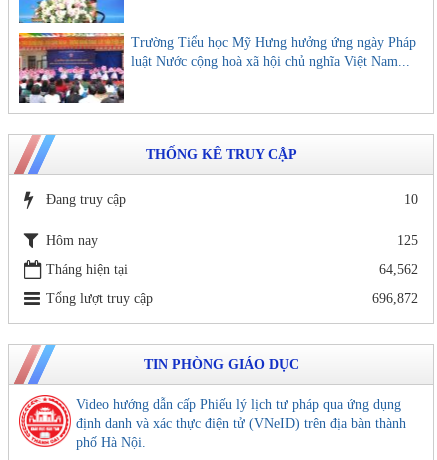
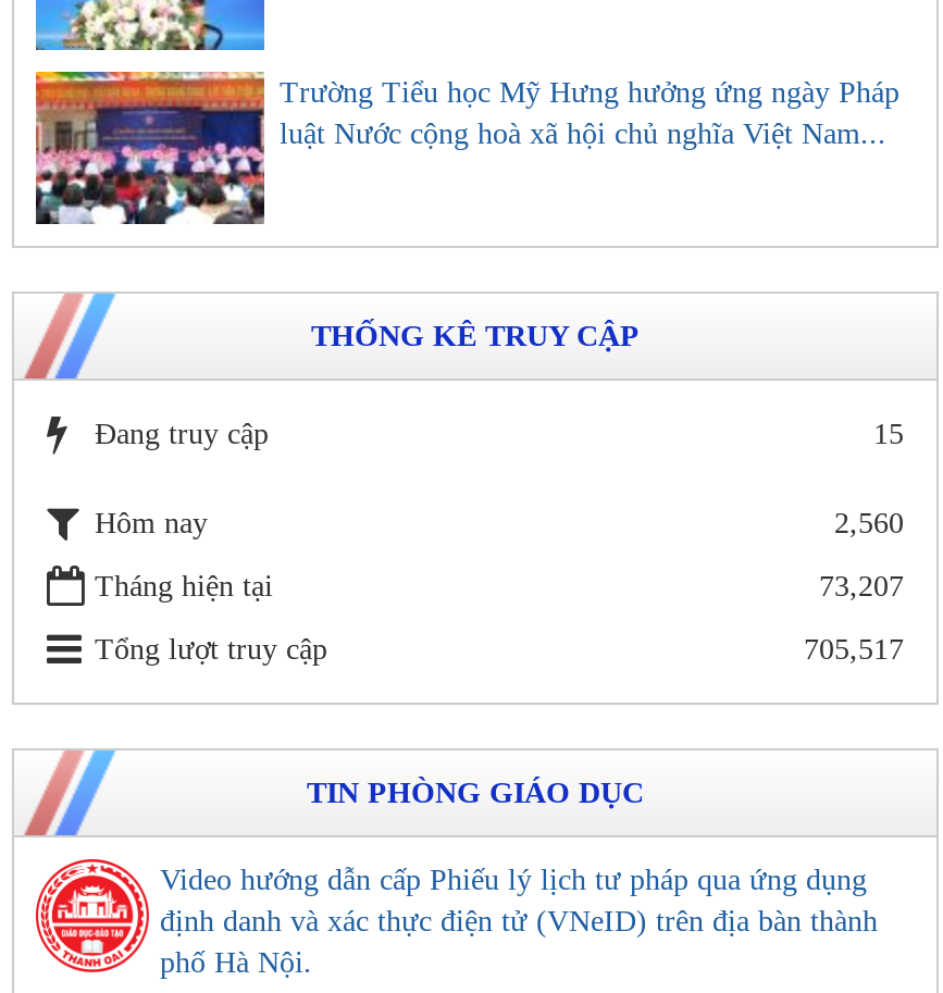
- 10
+ 15

- 125
+ 2,560

- 64,562
+ 73,207

- 696,872
+ 705,517
